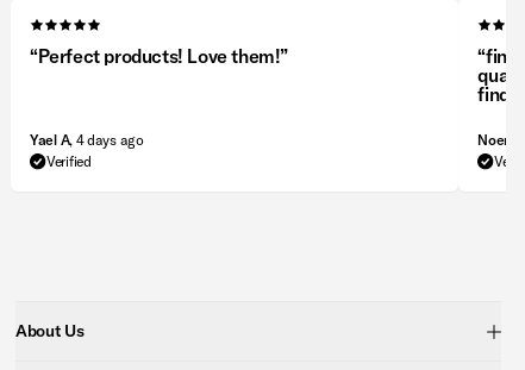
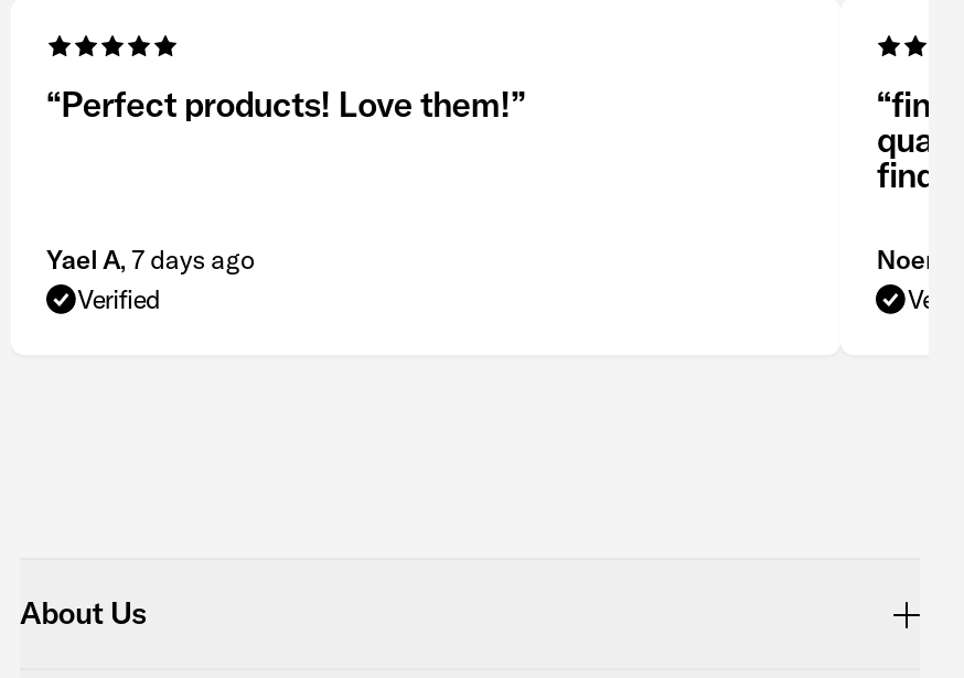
- Yael A, 4 days ago
+ Yael A, 7 days ago
